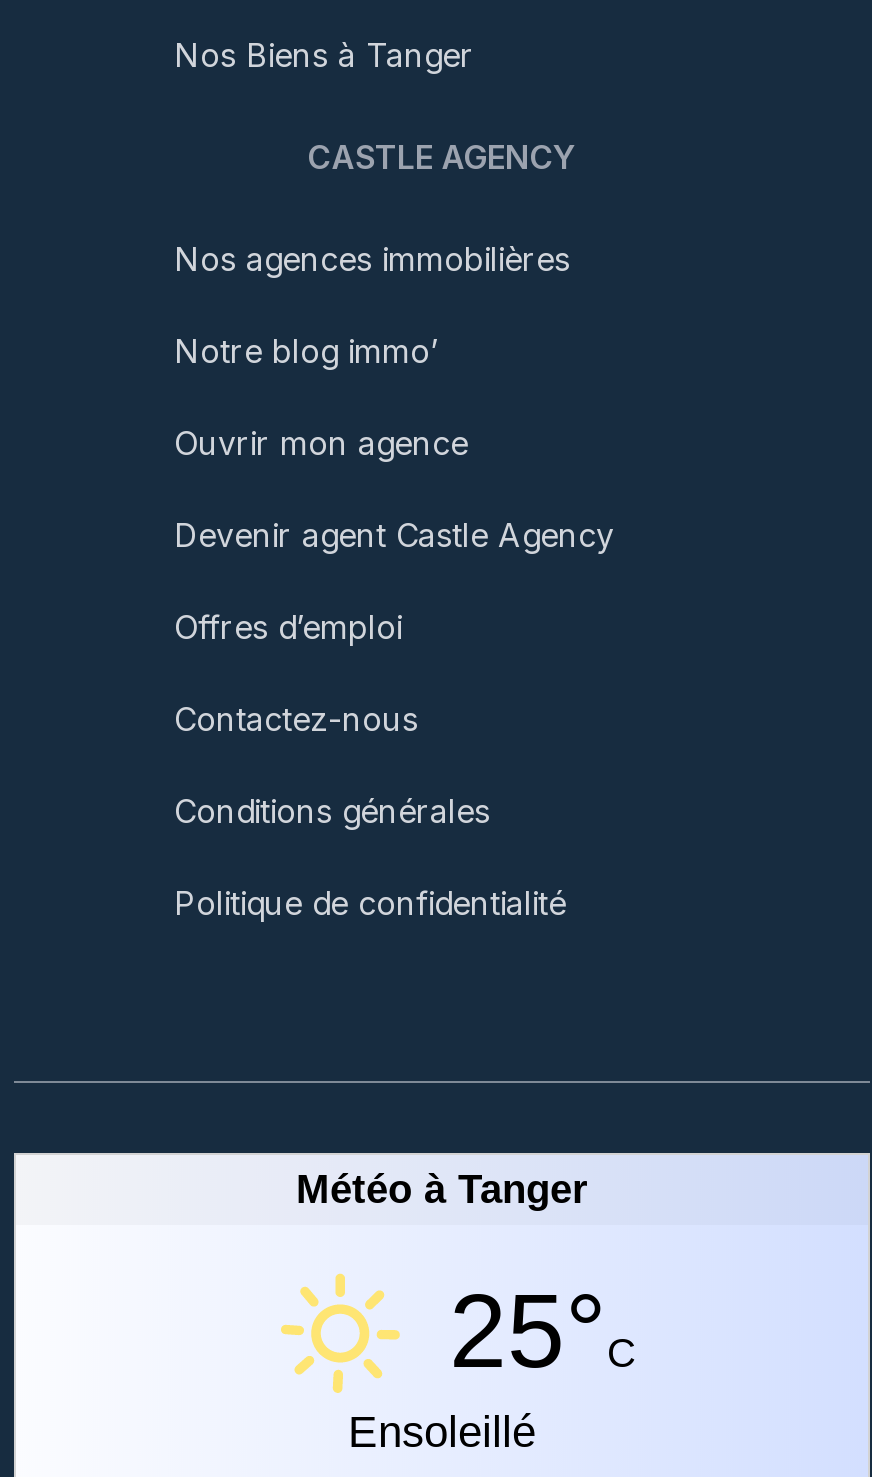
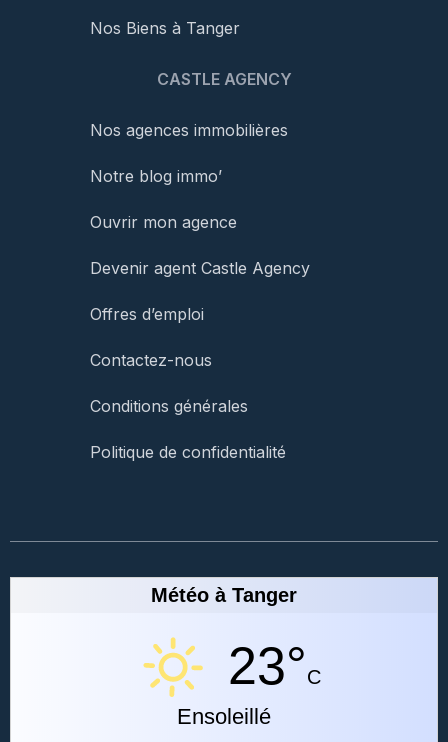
- 25°C
+ 23°C
